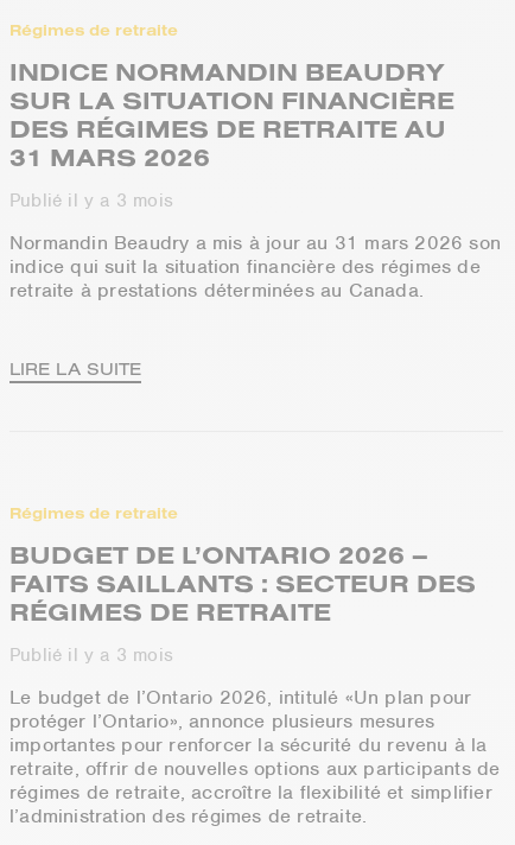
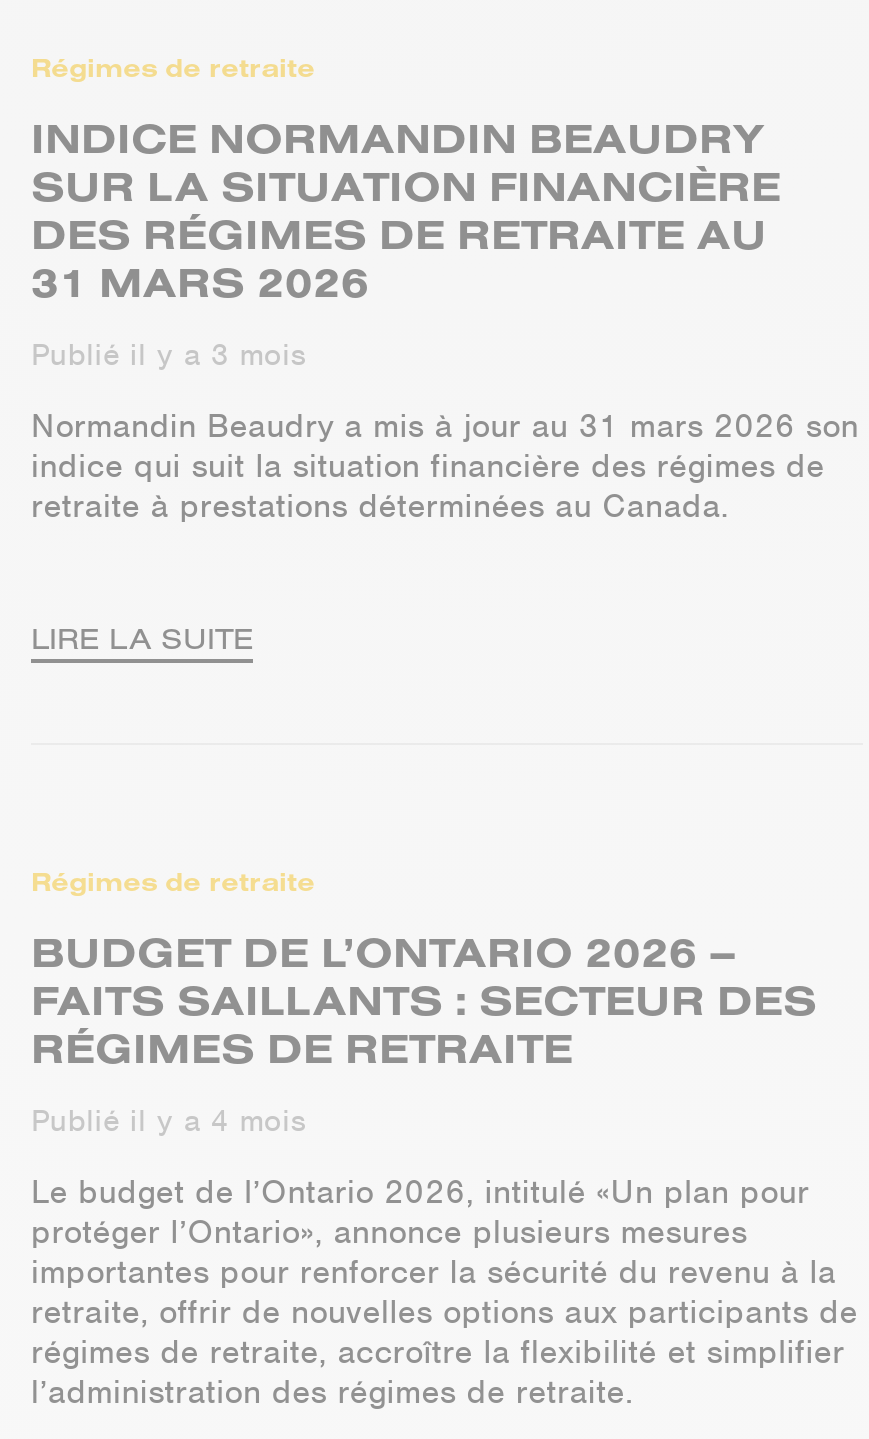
- Publié il y a 3 mois
+ Publié il y a 4 mois
